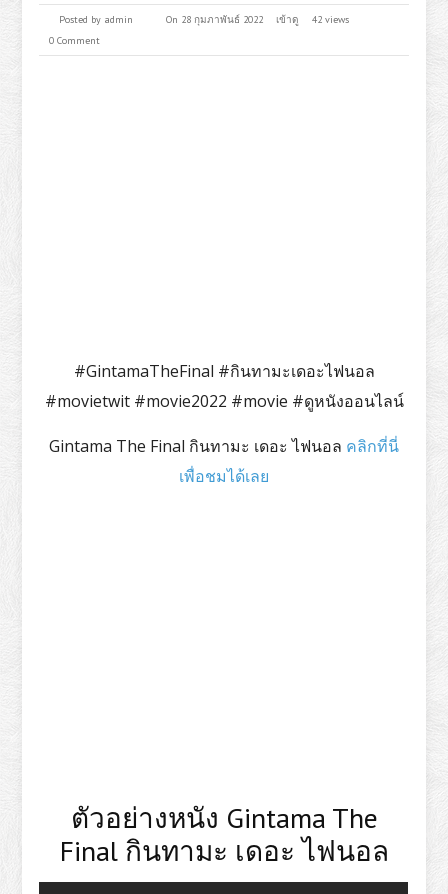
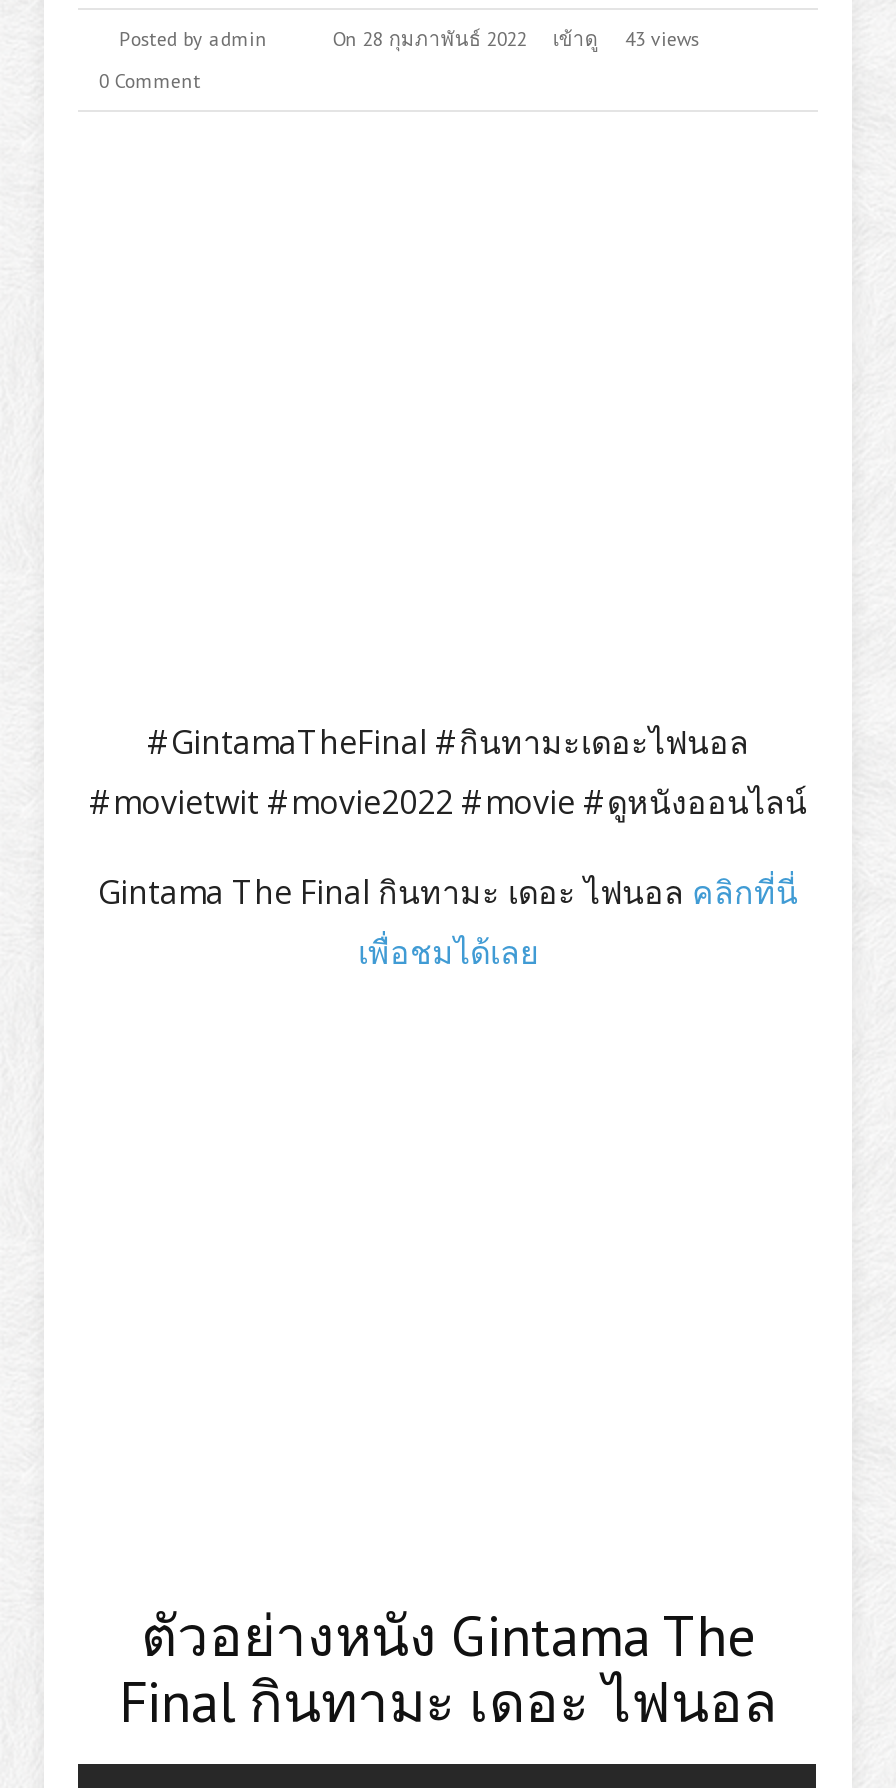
- On 28 กุมภาพันธ์ 2022 เข้าดู 42 views
+ On 28 กุมภาพันธ์ 2022 เข้าดู 43 views
